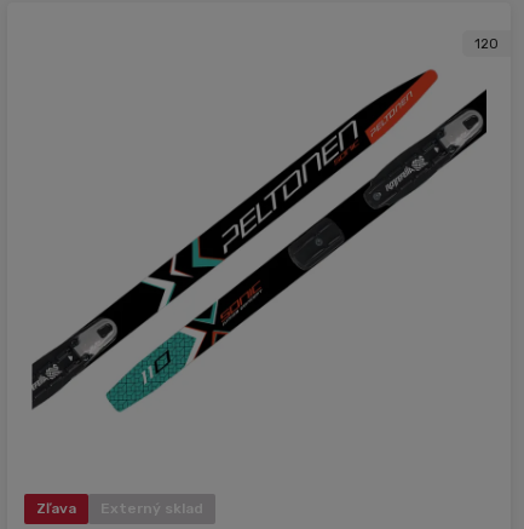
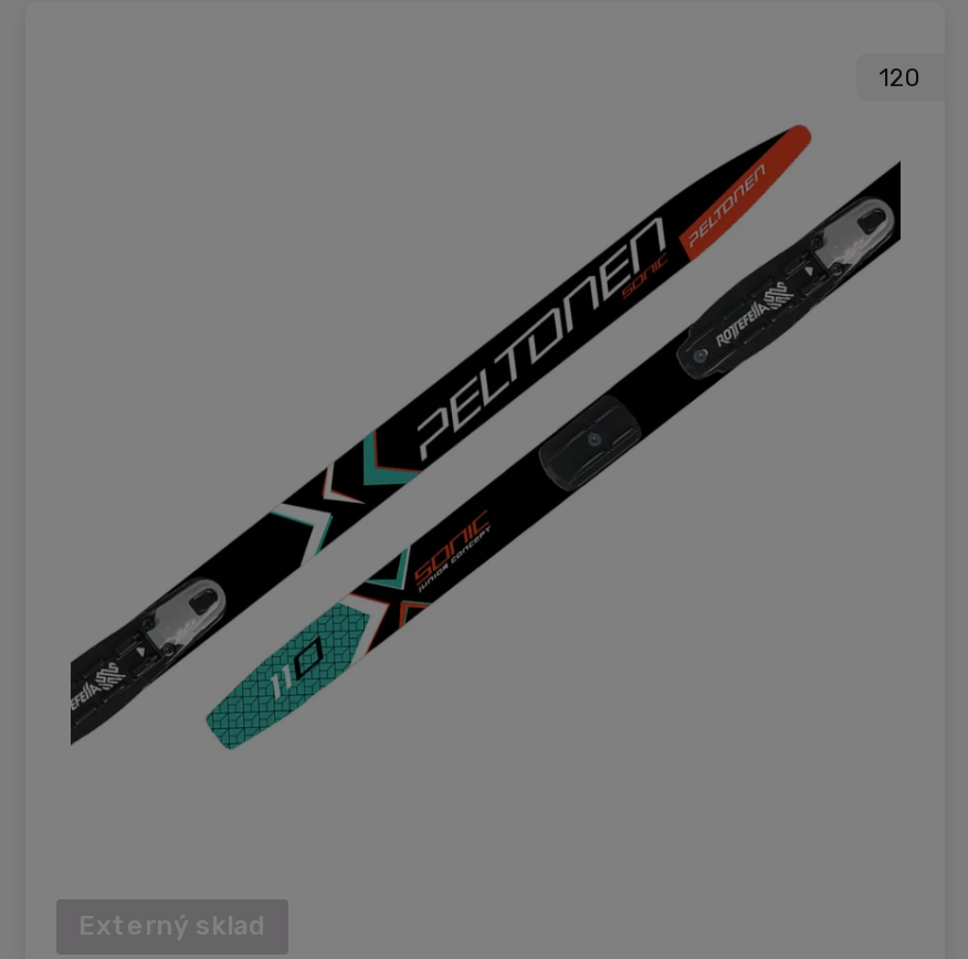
- Zľava
